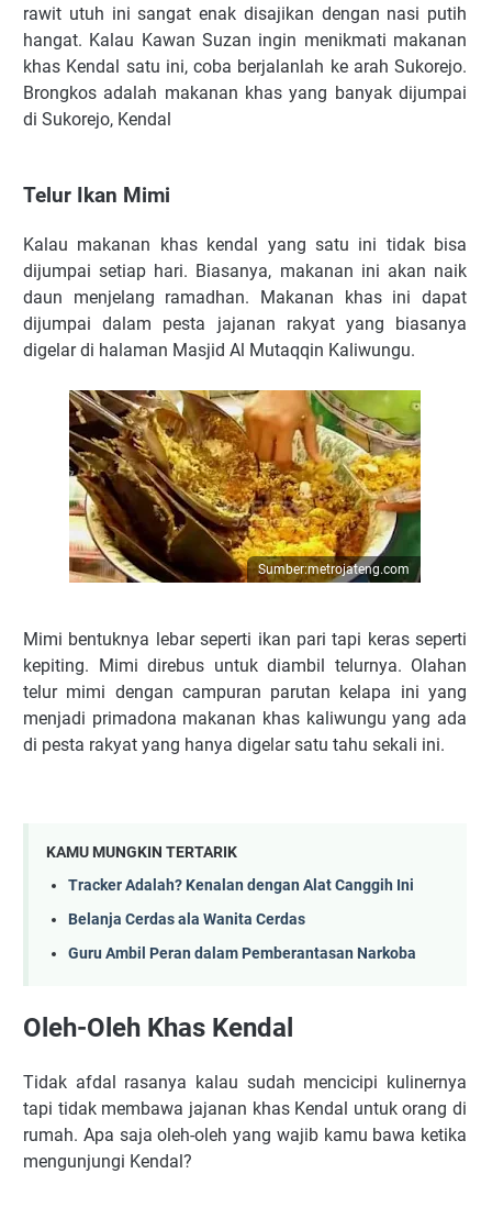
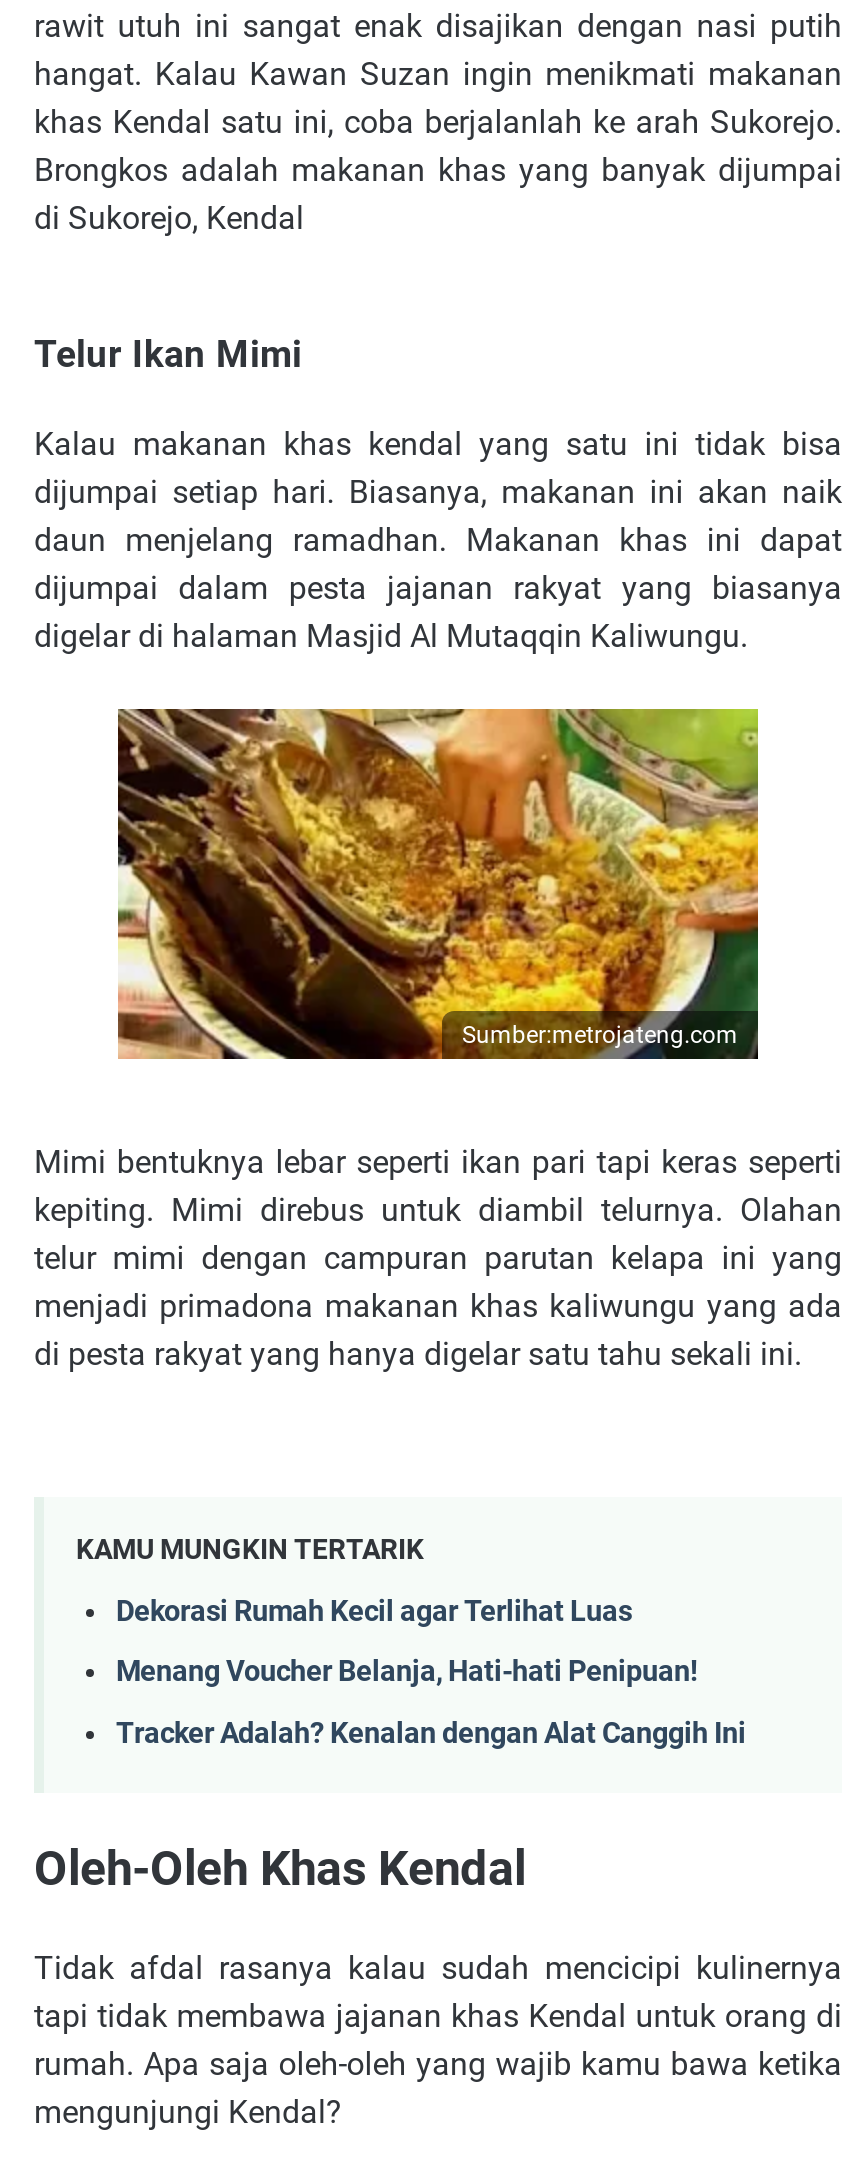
+ Dekorasi Rumah Kecil agar Terlihat Luas
+ Menang Voucher Belanja, Hati-hati Penipuan!

moved down: Tracker Adalah? Kenalan dengan Alat Canggih Ini

- Belanja Cerdas ala Wanita Cerdas
- Guru Ambil Peran dalam Pemberantasan Narkoba
